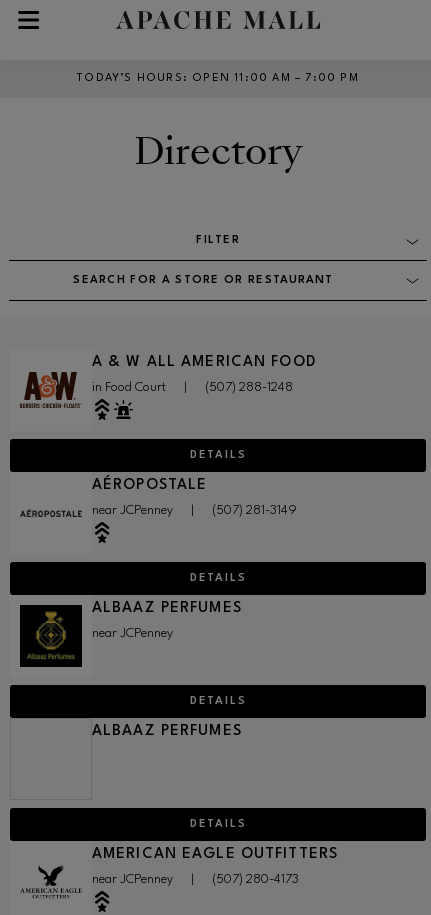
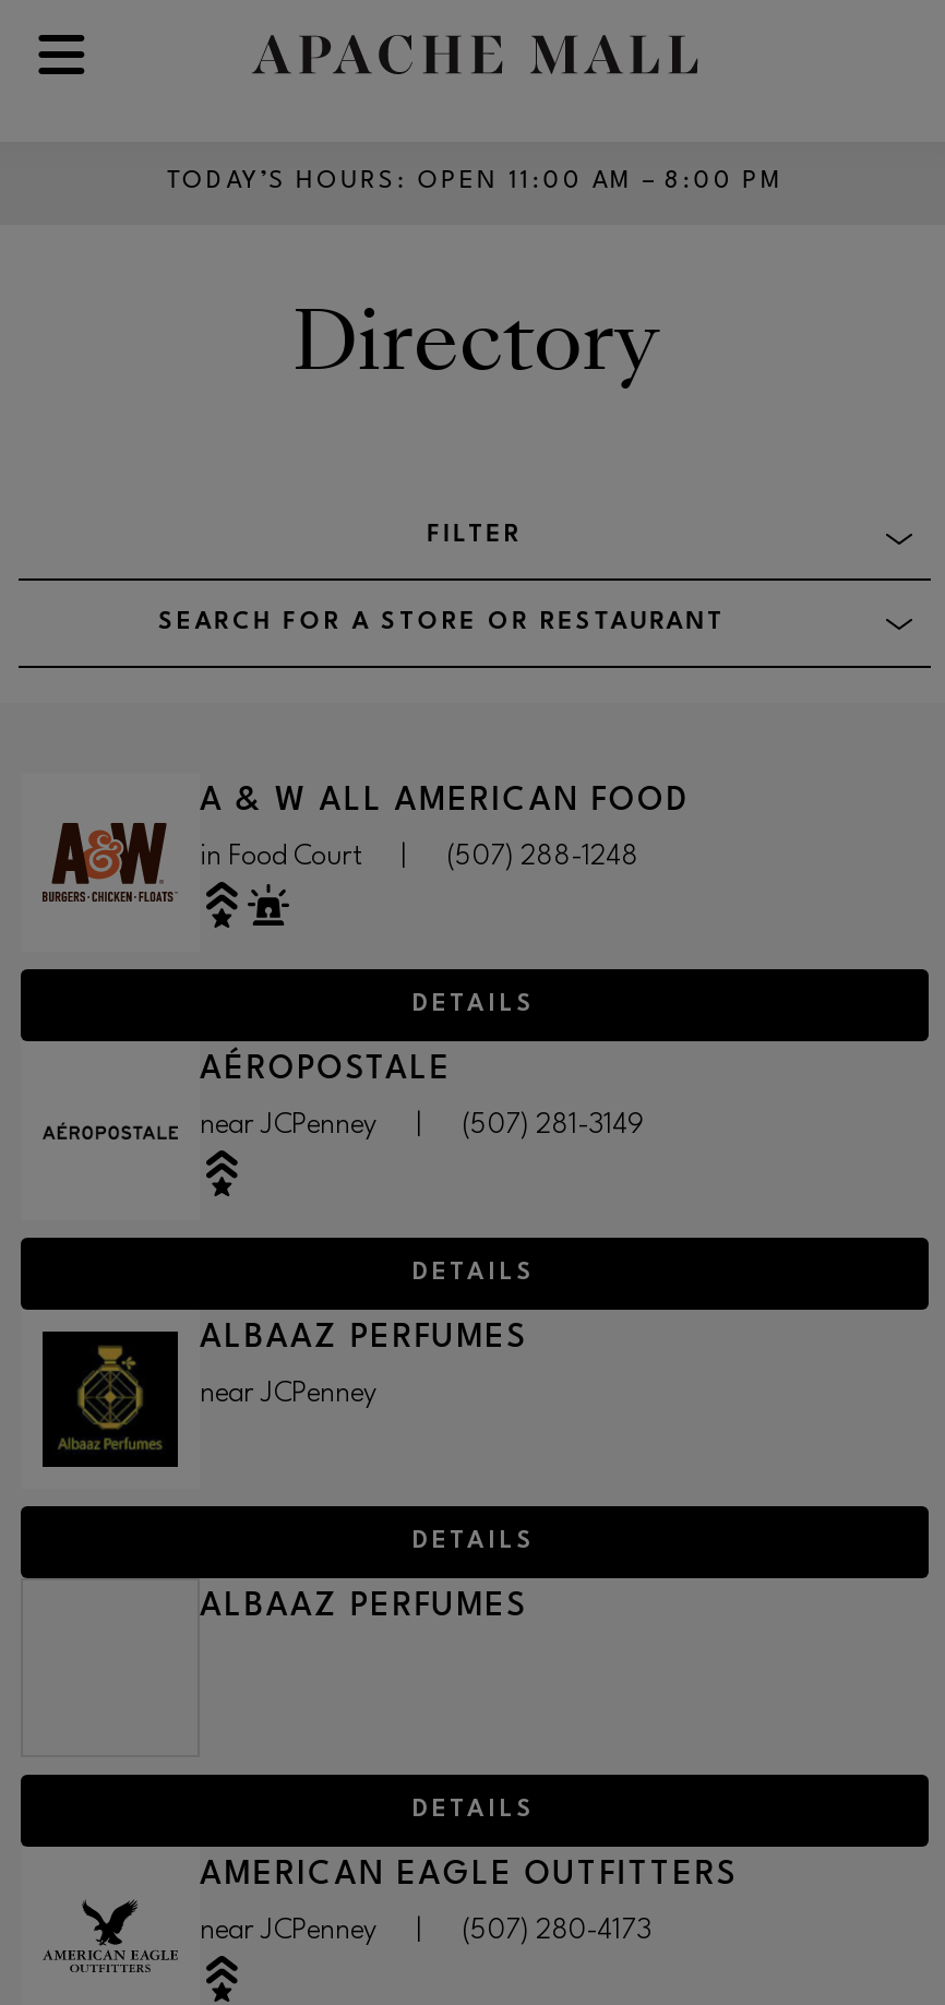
- TODAY’S HOURS: OPEN 11:00 AM – 7:00 PM
+ TODAY’S HOURS: OPEN 11:00 AM – 8:00 PM
